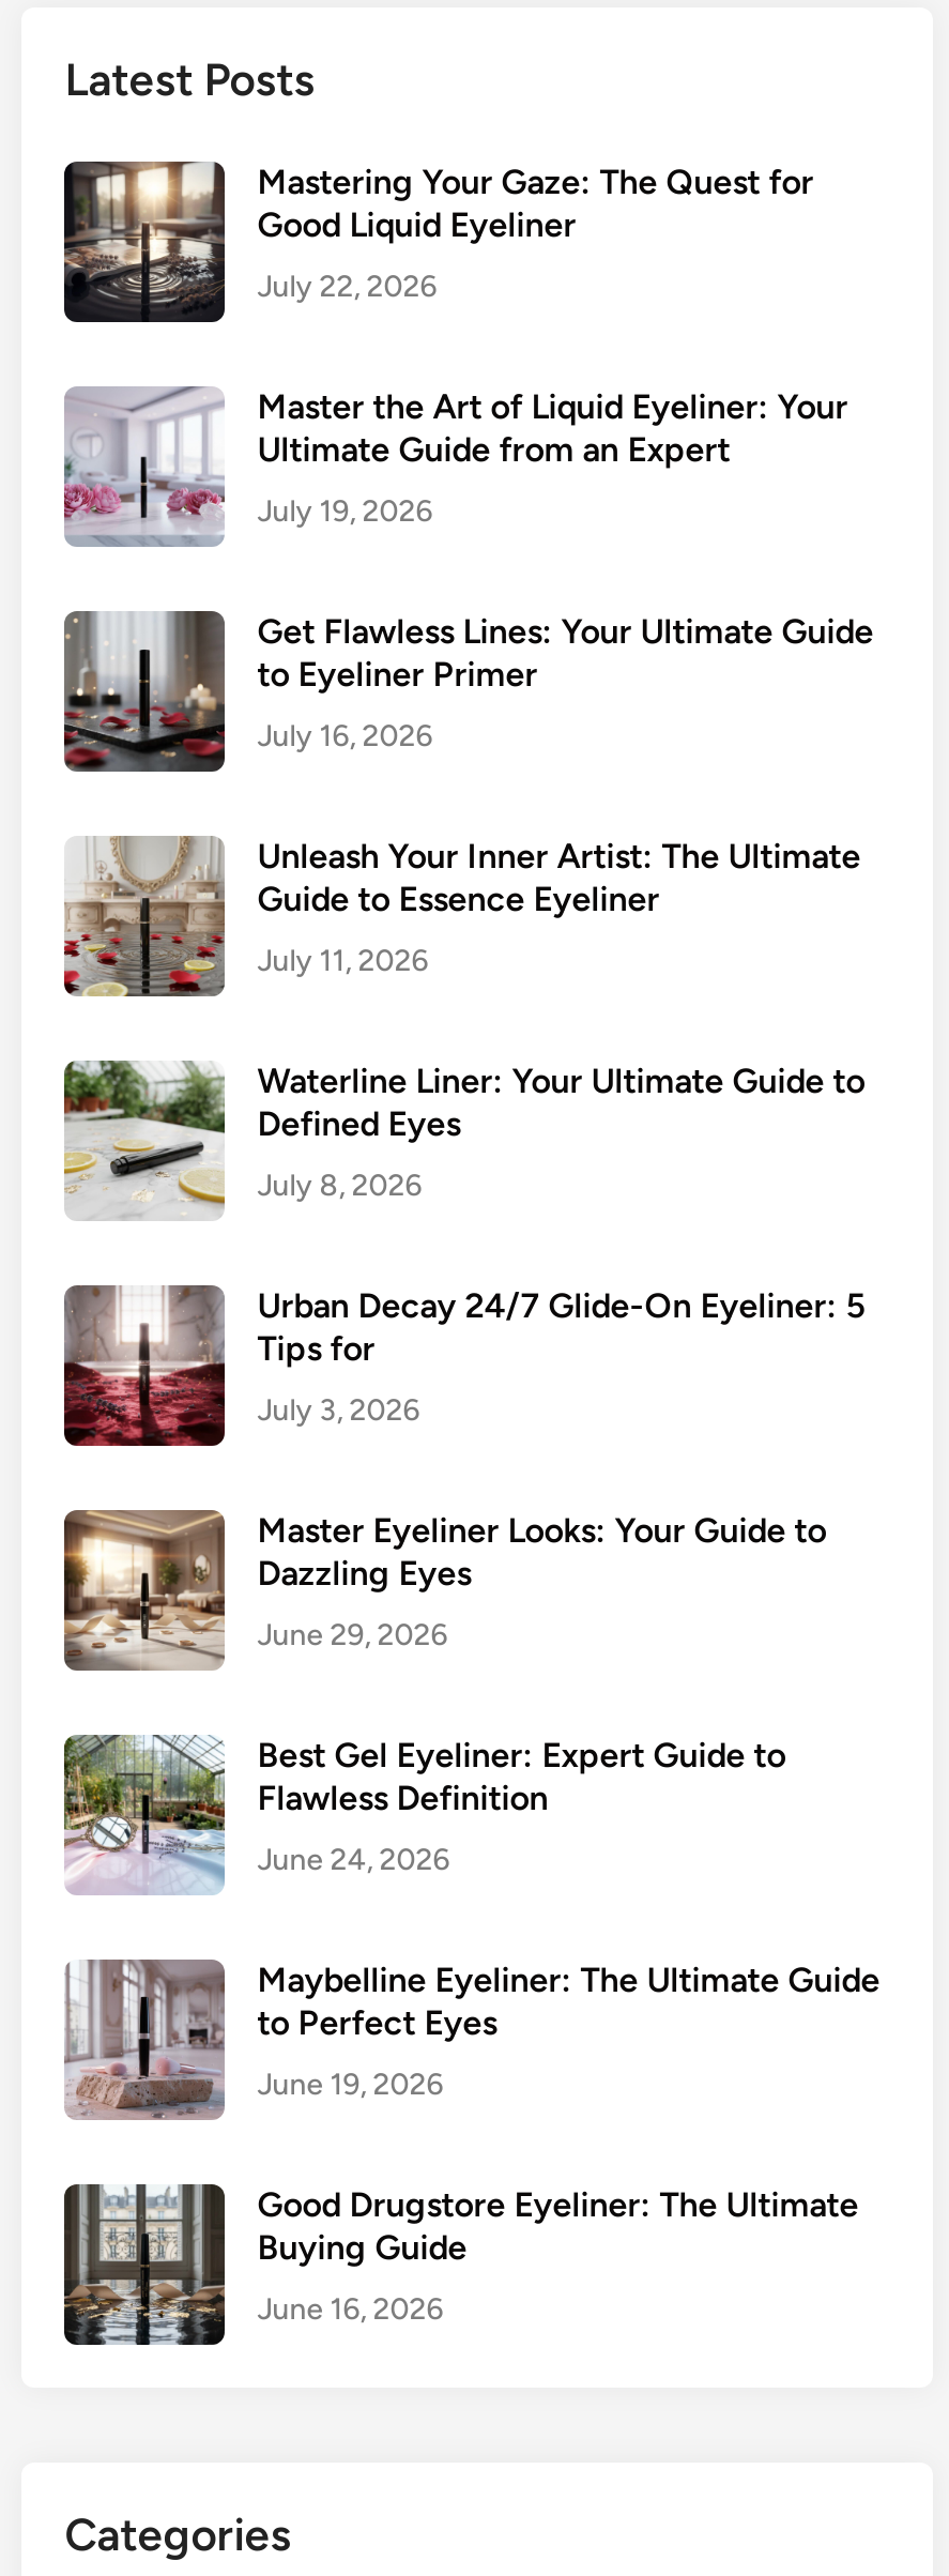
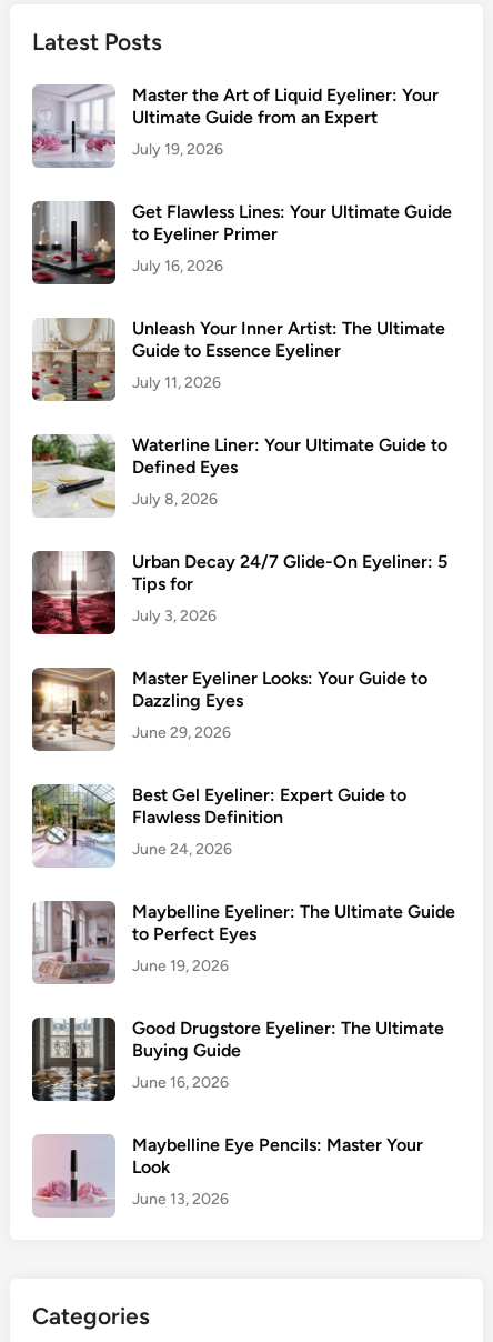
- [image]
- Mastering Your Gaze: The Quest for
- Good Liquid Eyeliner
- July 22, 2026

moved up: [image] | Master the Art of Liquid Eyeliner: Your | Ultimate Guide from an Expert | ... | Buying Guide | June 16, 2026

+ [image]
+ Maybelline Eye Pencils: Master Your
+ Look
+ June 13, 2026
